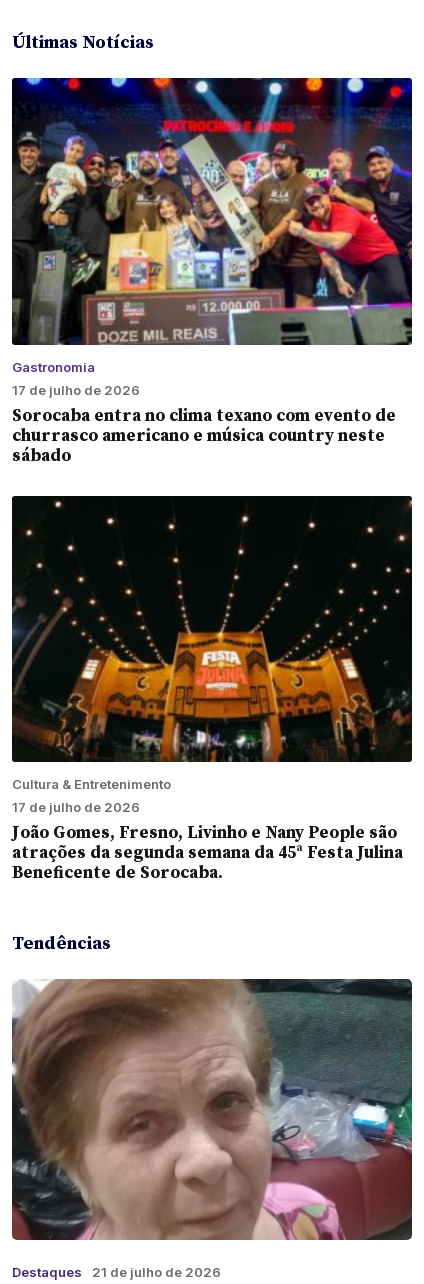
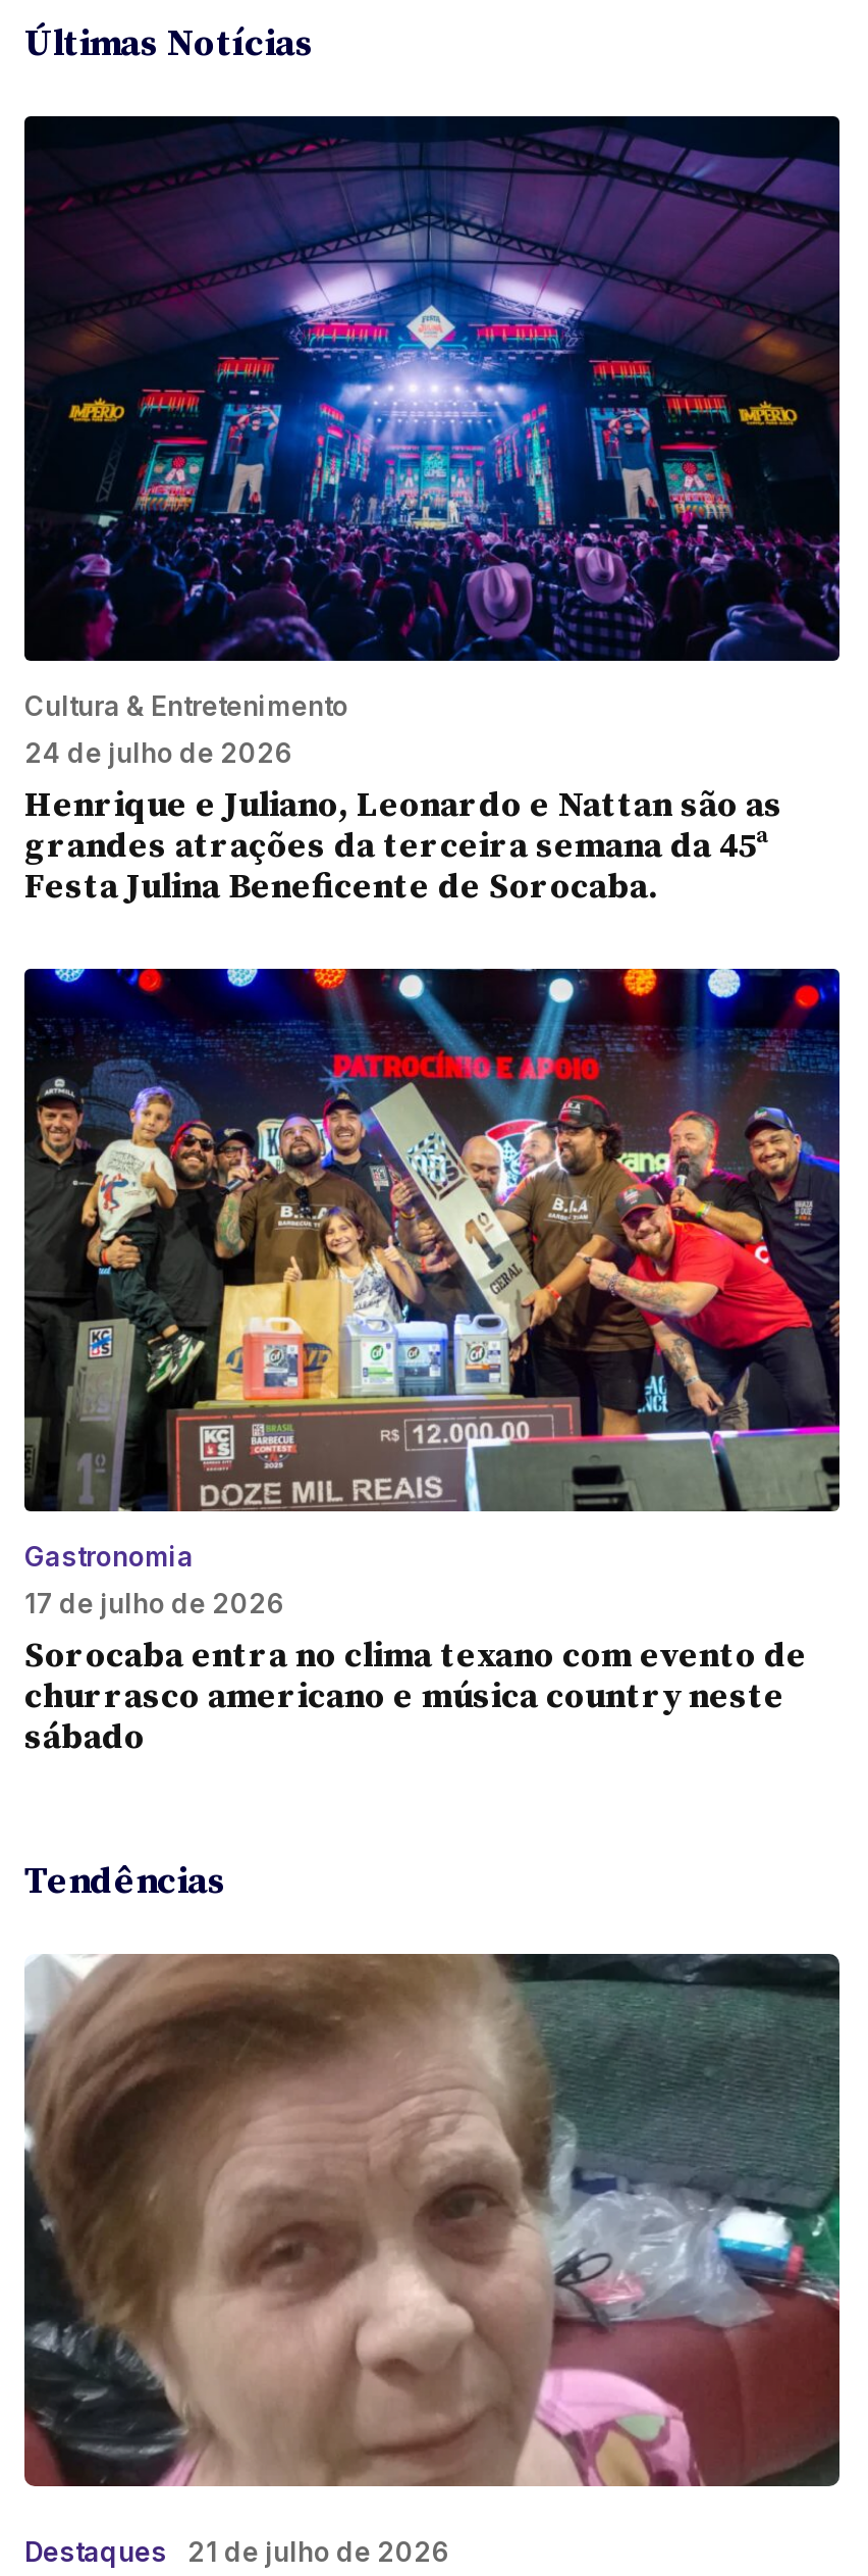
+ [image]
+ 24 de julho de 2026
+ Henrique e Juliano, Leonardo e Nattan são as
+ grandes atrações da terceira semana da 45ª
+ Festa Julina Beneficente de Sorocaba.

moved down: [image] | Gastronomia | 17 de julho de 2026 | Sorocaba entra no clima texano com evento de | churrasco americano e música country neste | sábado

- [image]
- 17 de julho de 2026
- João Gomes, Fresno, Livinho e Nany People são
- atrações da segunda semana da 45ª Festa Julina
- Beneficente de Sorocaba.

moved up: Cultura & Entretenimento
